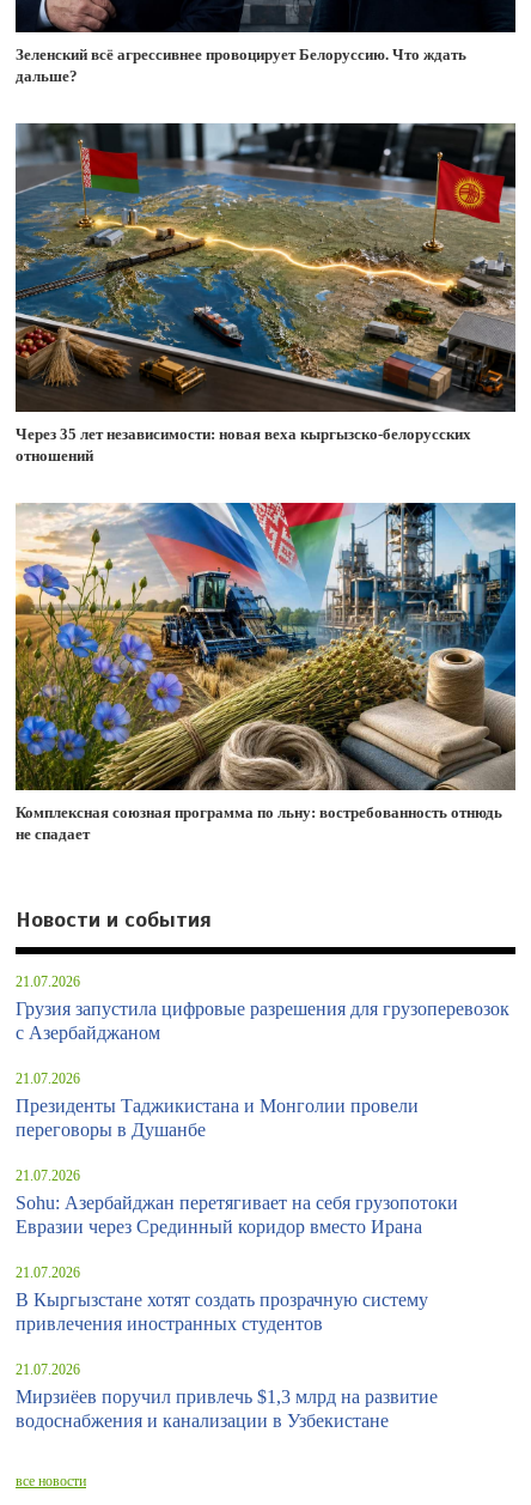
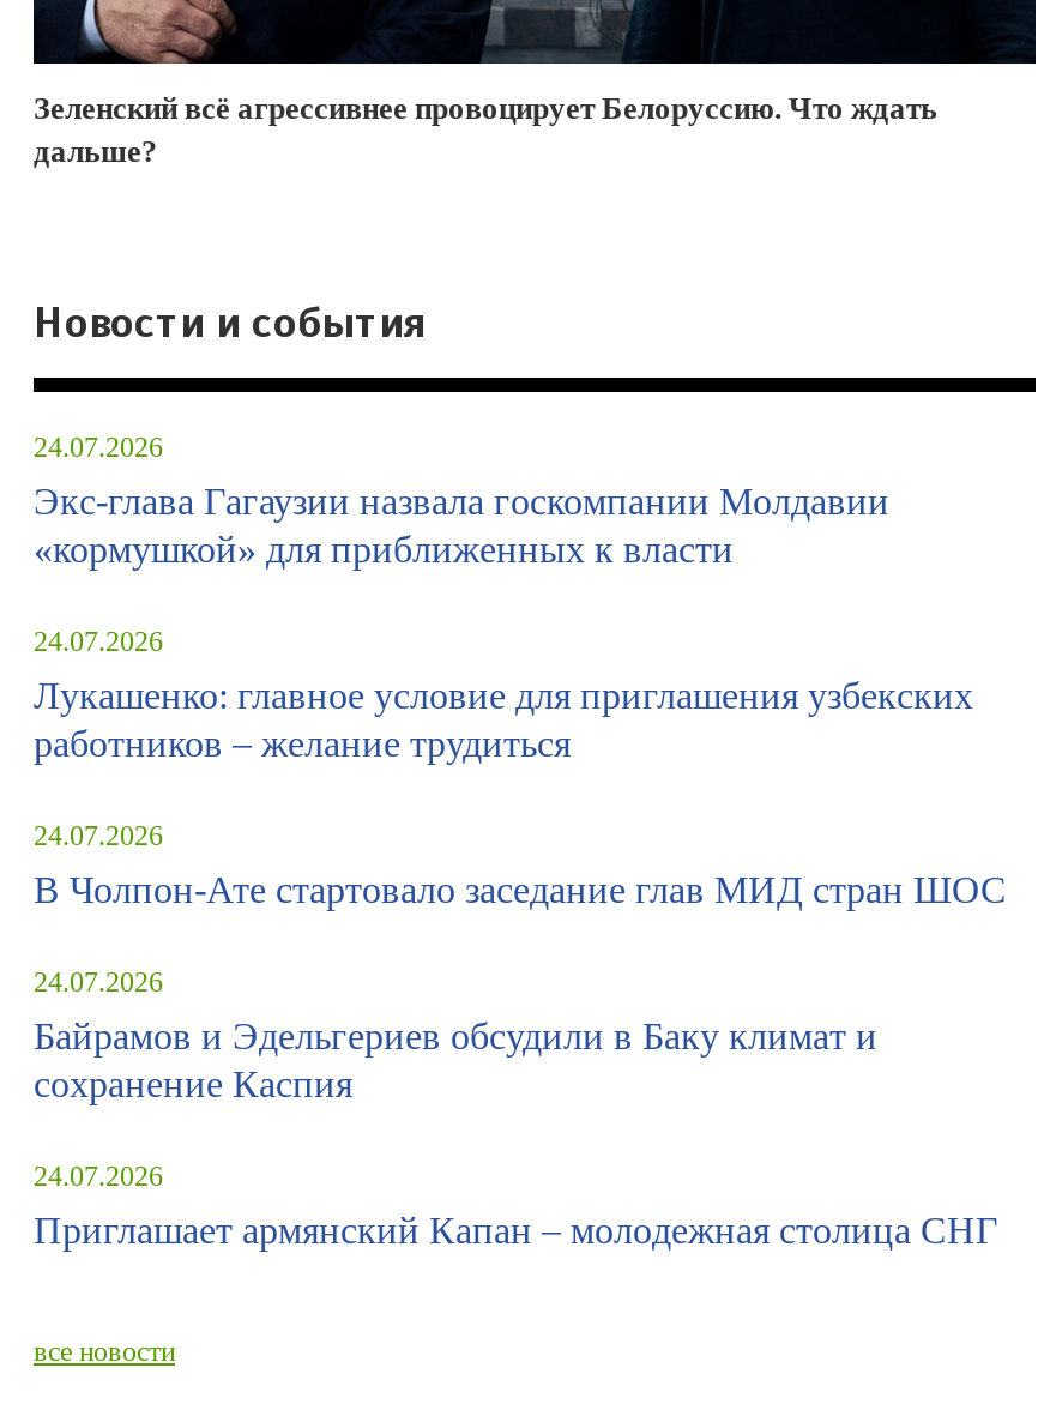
- [image]
- Через 35 лет независимости: новая веха кыргызско-белорусских
- отношений

- [image]
- Комплексная союзная программа по льну: востребованность отнюдь
- не спадает

- 21.07.2026
- Грузия запустила цифровые разрешения для грузоперевозок
- с Азербайджаном
+ 24.07.2026
+ Экс-глава Гагаузии назвала госкомпании Молдавии
+ «кормушкой» для приближенных к власти

- 21.07.2026
- Президенты Таджикистана и Монголии провели
- переговоры в Душанбе
+ 24.07.2026
+ Лукашенко: главное условие для приглашения узбекских
+ работников – желание трудиться

- 21.07.2026
- Sohu: Азербайджан перетягивает на себя грузопотоки
- Евразии через Срединный коридор вместо Ирана
+ 24.07.2026
+ В Чолпон-Ате стартовало заседание глав МИД стран ШОС

- 21.07.2026
- В Кыргызстане хотят создать прозрачную систему
- привлечения иностранных студентов
+ 24.07.2026
+ Байрамов и Эдельгериев обсудили в Баку климат и
+ сохранение Каспия

- 21.07.2026
- Мирзиёев поручил привлечь $1,3 млрд на развитие
- водоснабжения и канализации в Узбекистане
+ 24.07.2026
+ Приглашает армянский Капан – молодежная столица СНГ
